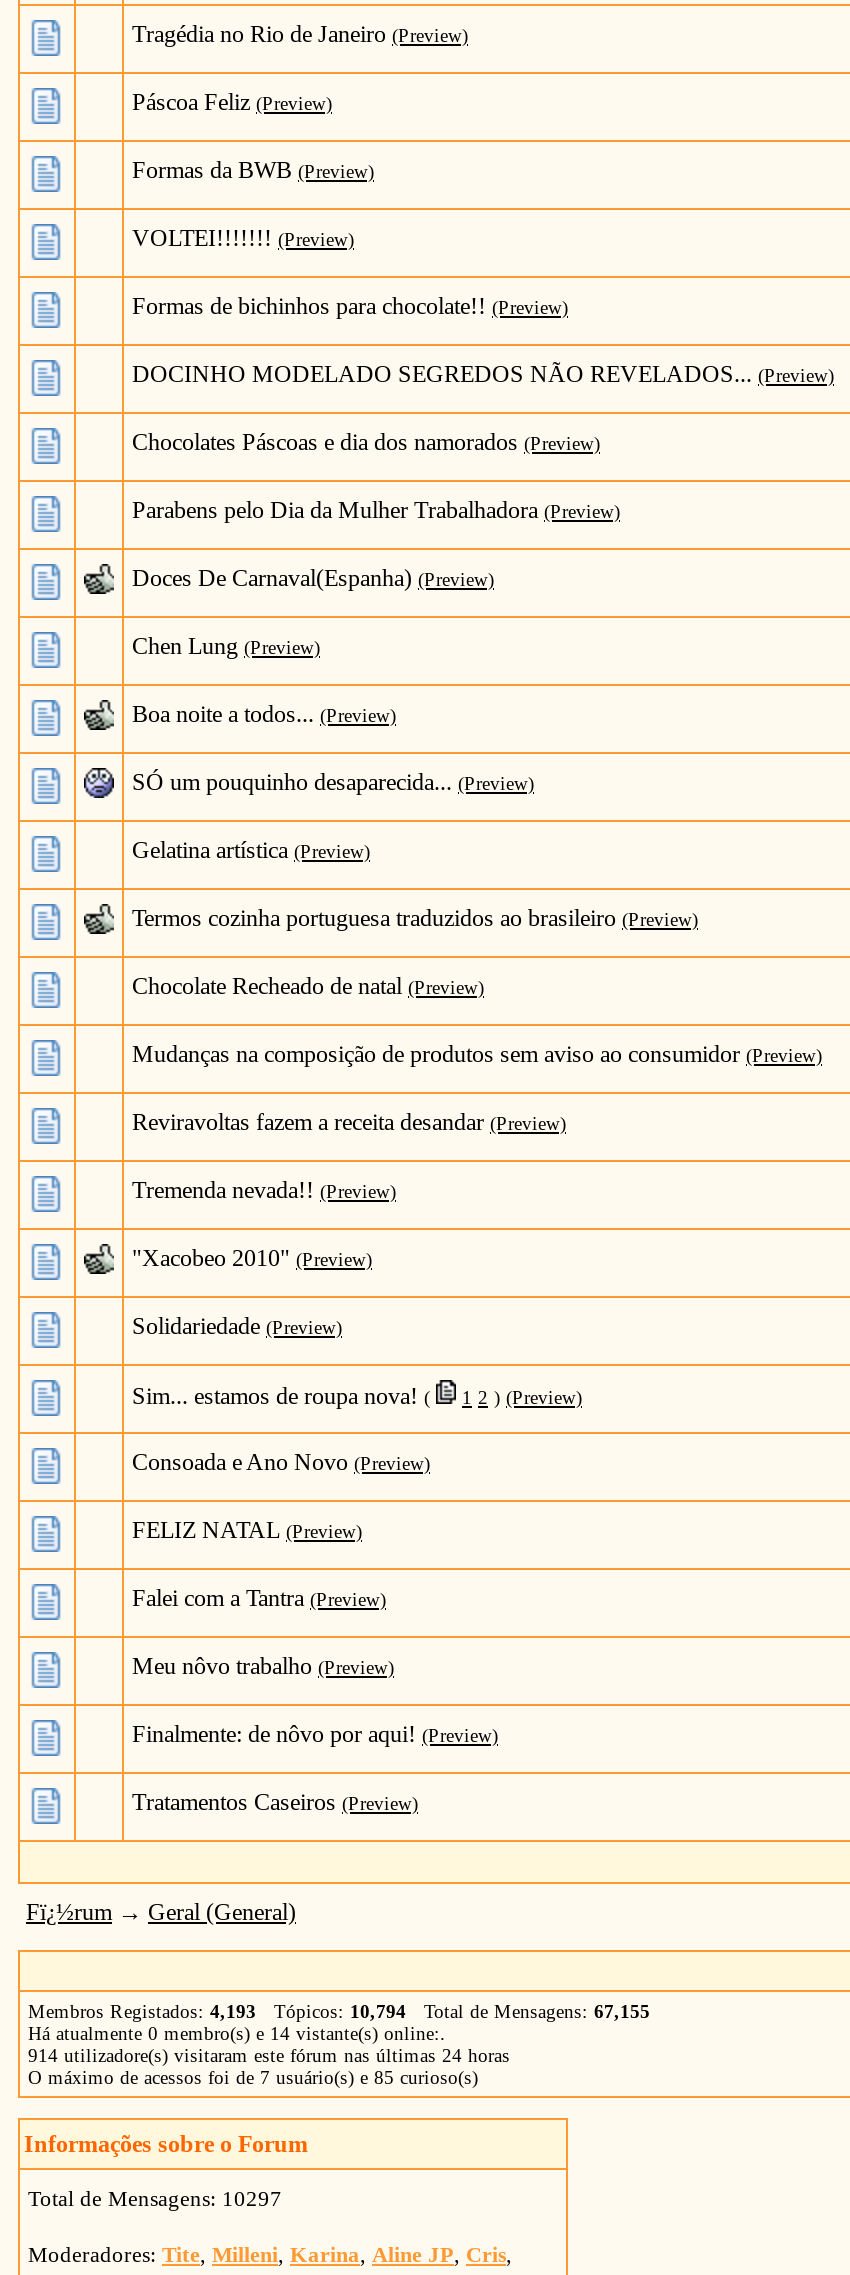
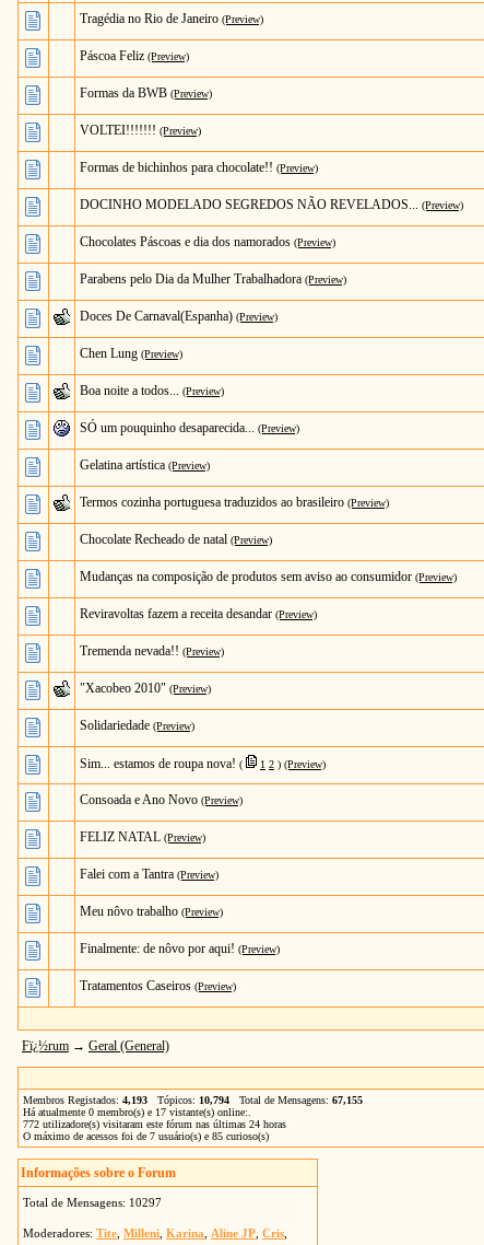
- Há atualmente 0 membro(s) e 14 vistante(s) online:.
+ Há atualmente 0 membro(s) e 17 vistante(s) online:.

- 914 utilizadore(s) visitaram este fórum nas últimas 24 horas
+ 772 utilizadore(s) visitaram este fórum nas últimas 24 horas
